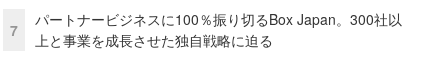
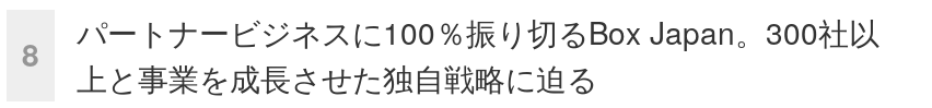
- 7
+ 8
